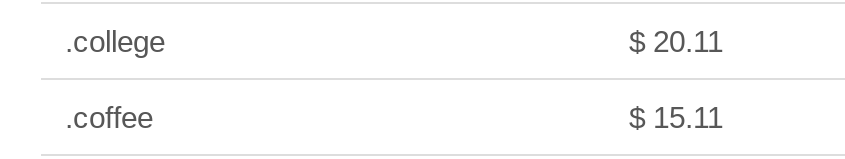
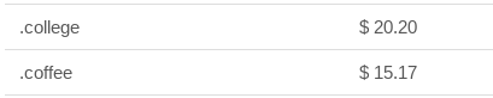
- $ 20.11
+ $ 20.20

- $ 15.11
+ $ 15.17
